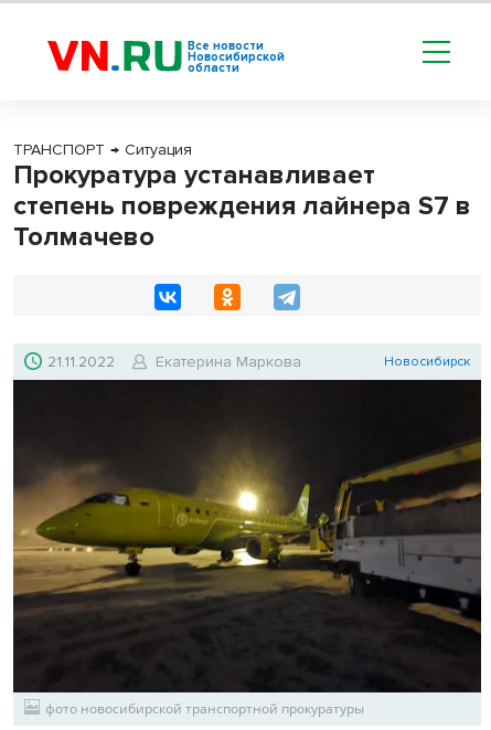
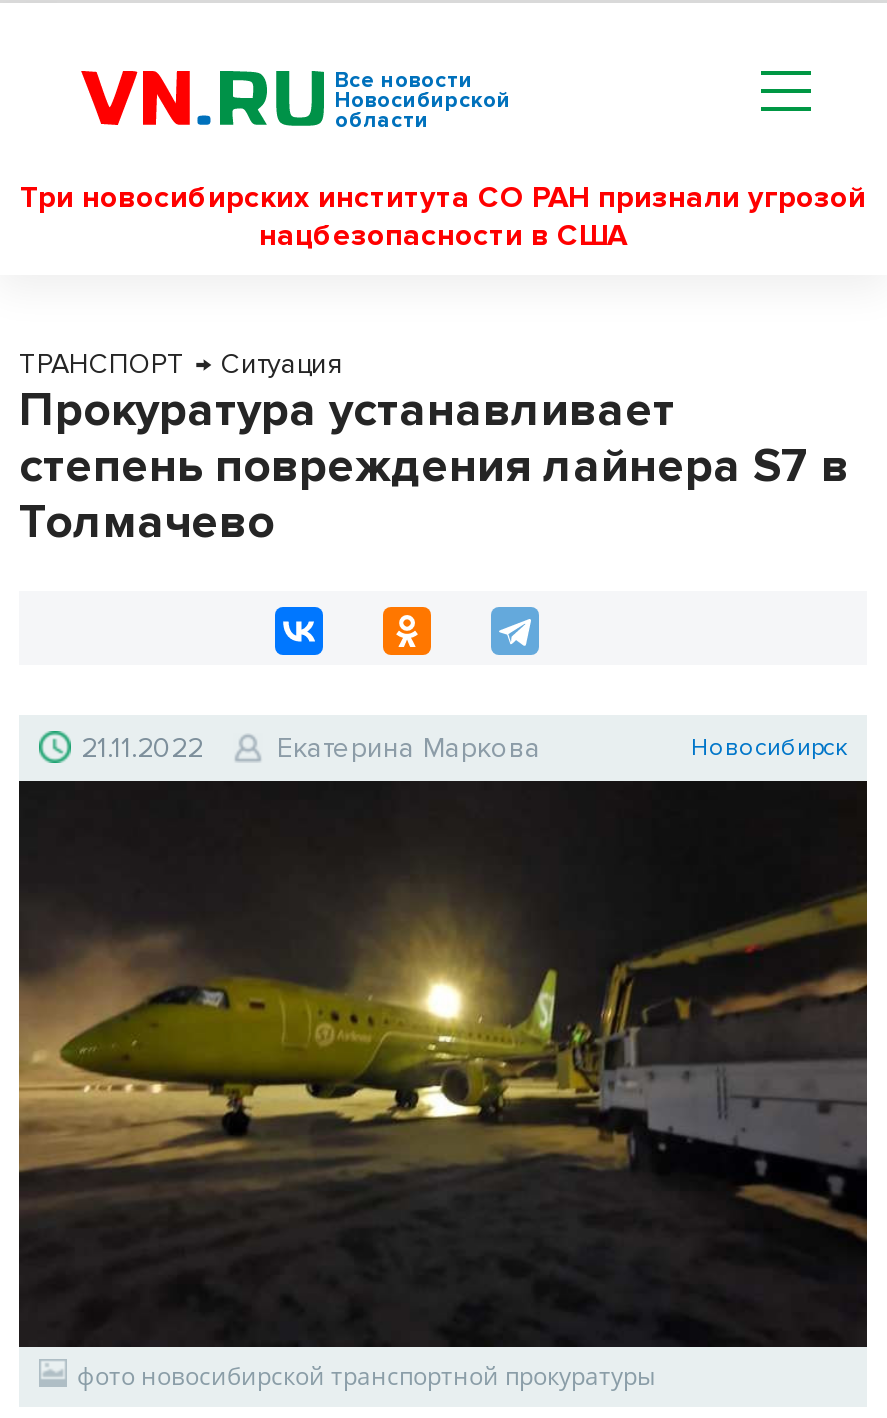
+ Три новосибирских института СО РАН признали угрозой
+ нацбезопасности в США
